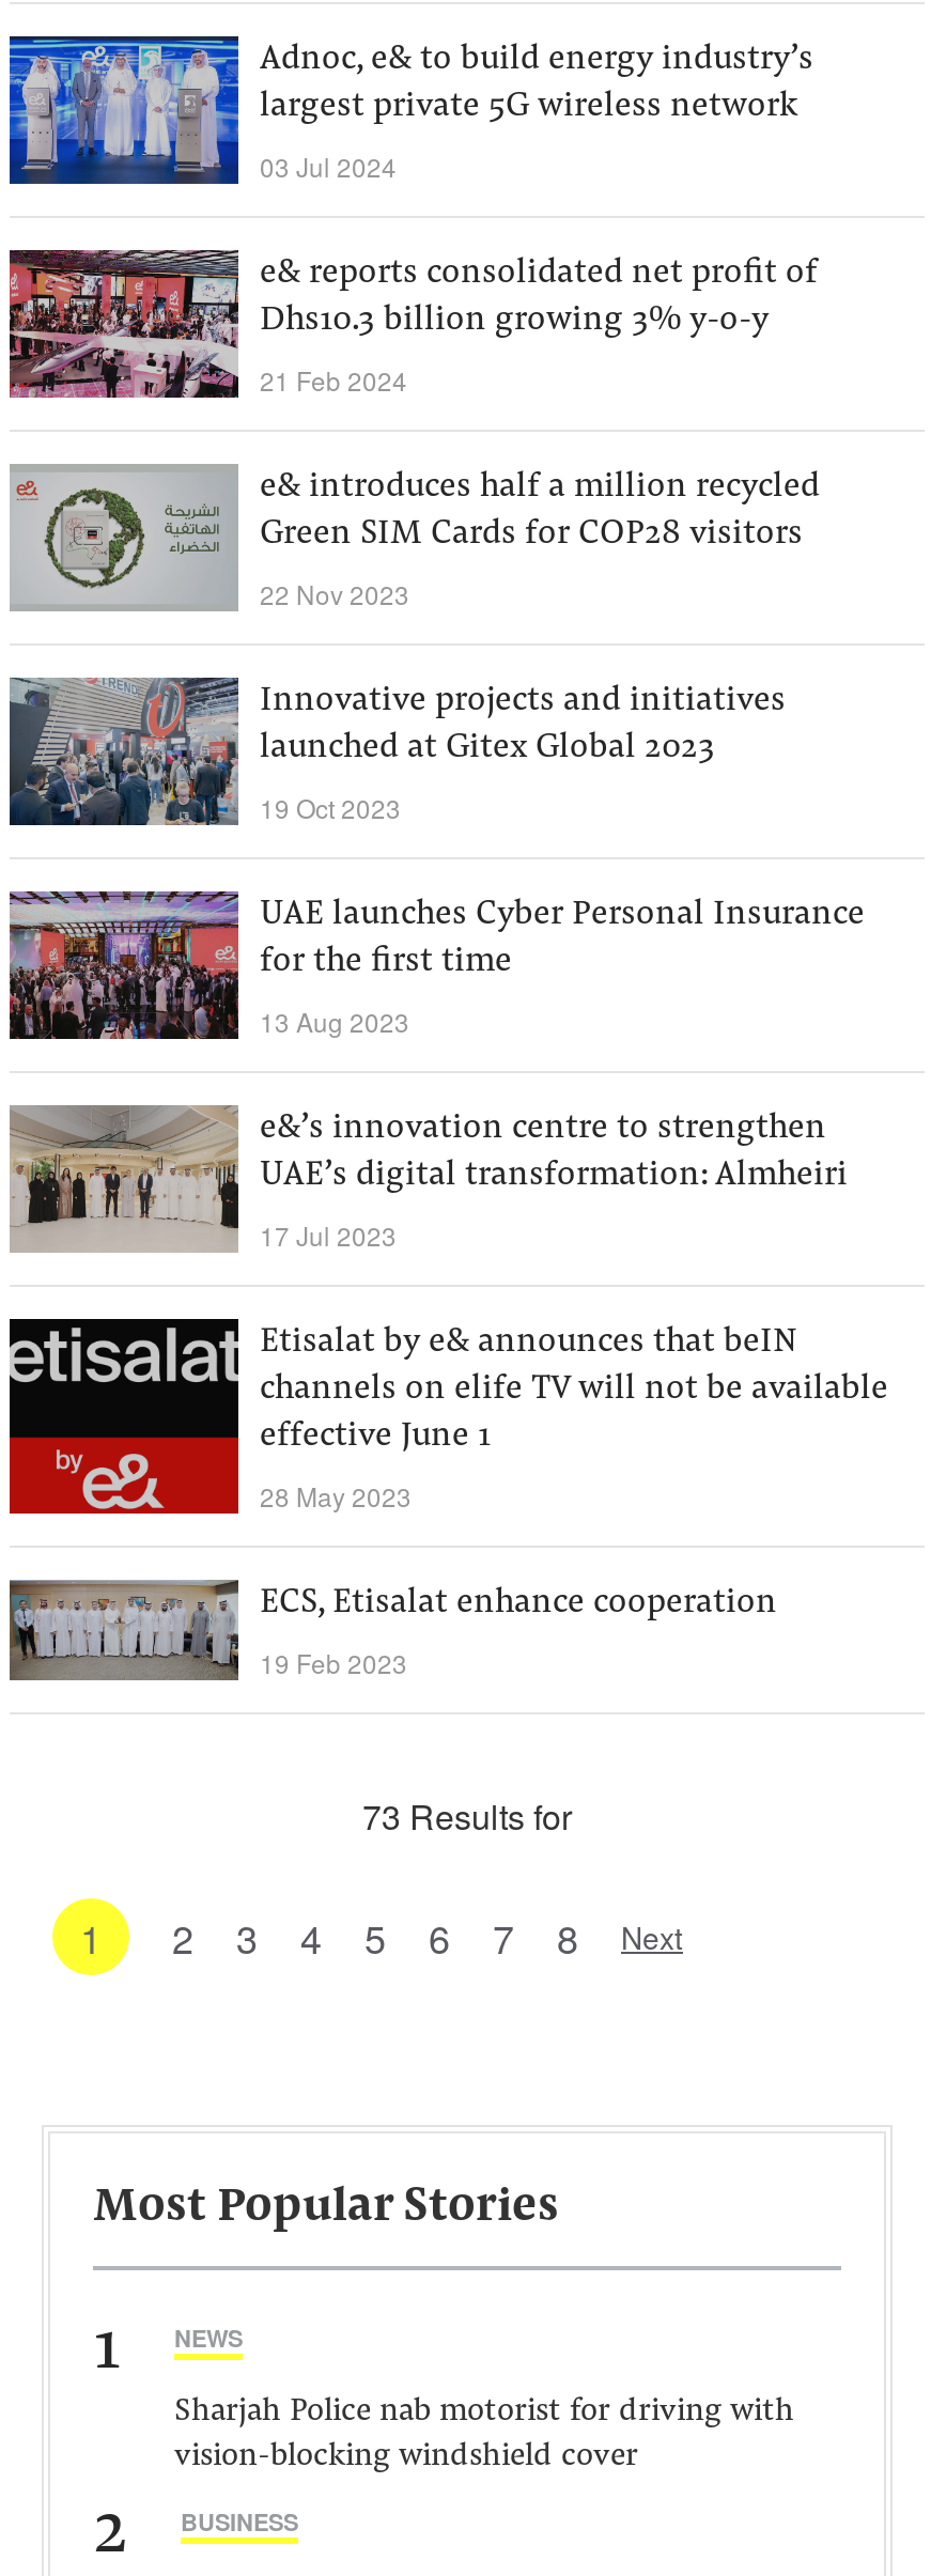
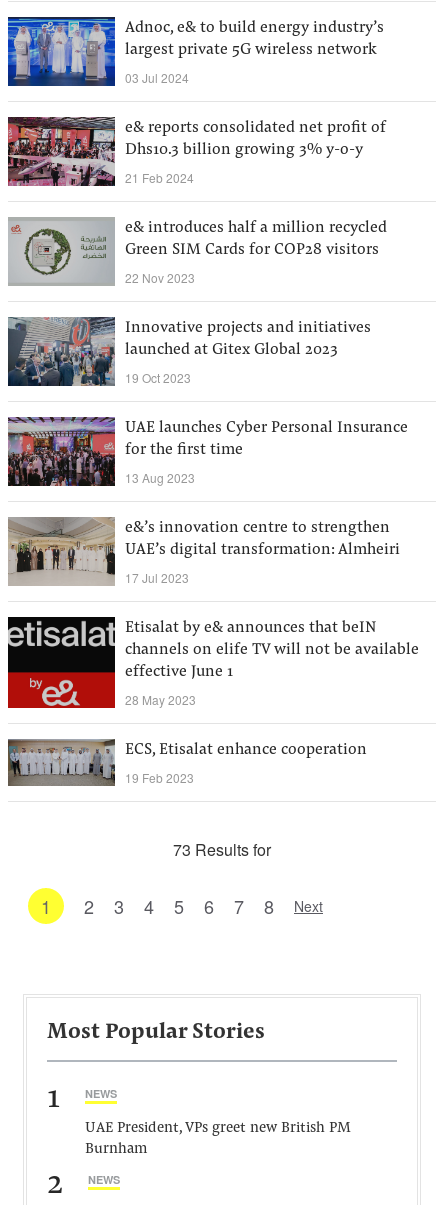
- Sharjah Police nab motorist for driving with
- vision-blocking windshield cover
+ UAE President, VPs greet new British PM
+ Burnham

- BUSINESS
+ NEWS
